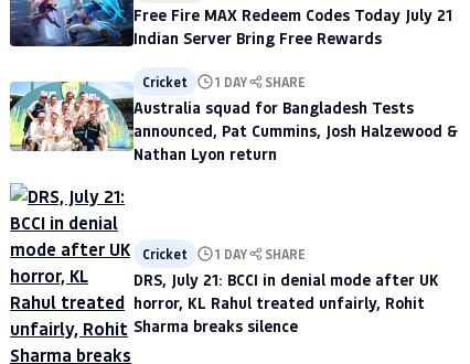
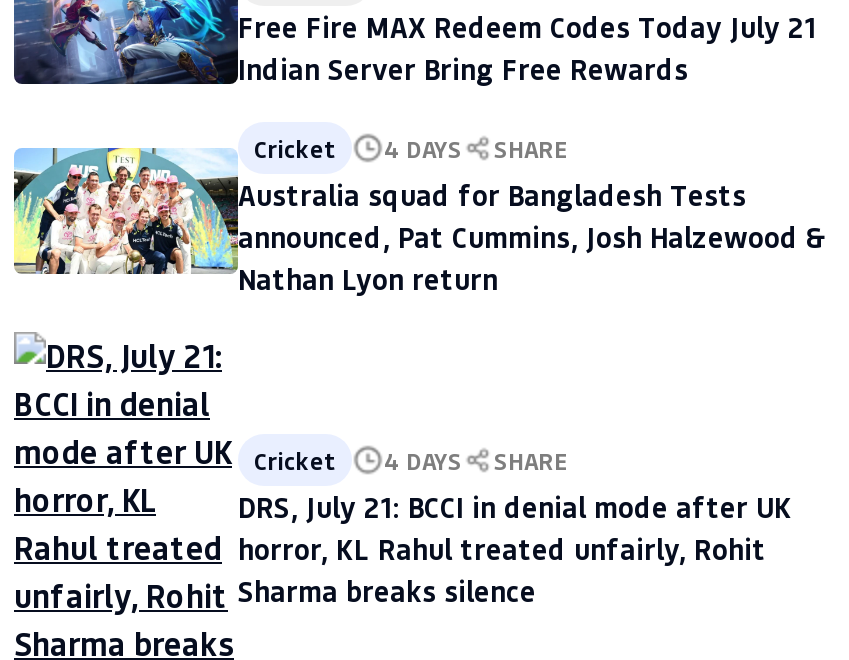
- Cricket 1 DAY SHARE
+ Cricket 4 DAYS SHARE

- Cricket 1 DAY SHARE
+ Cricket 4 DAYS SHARE
